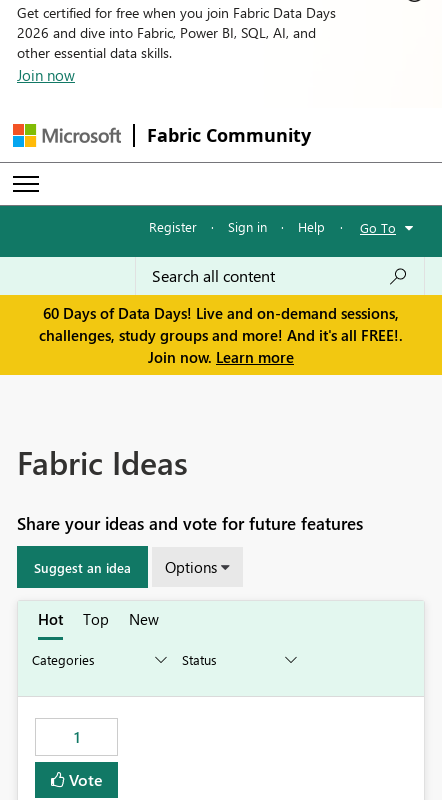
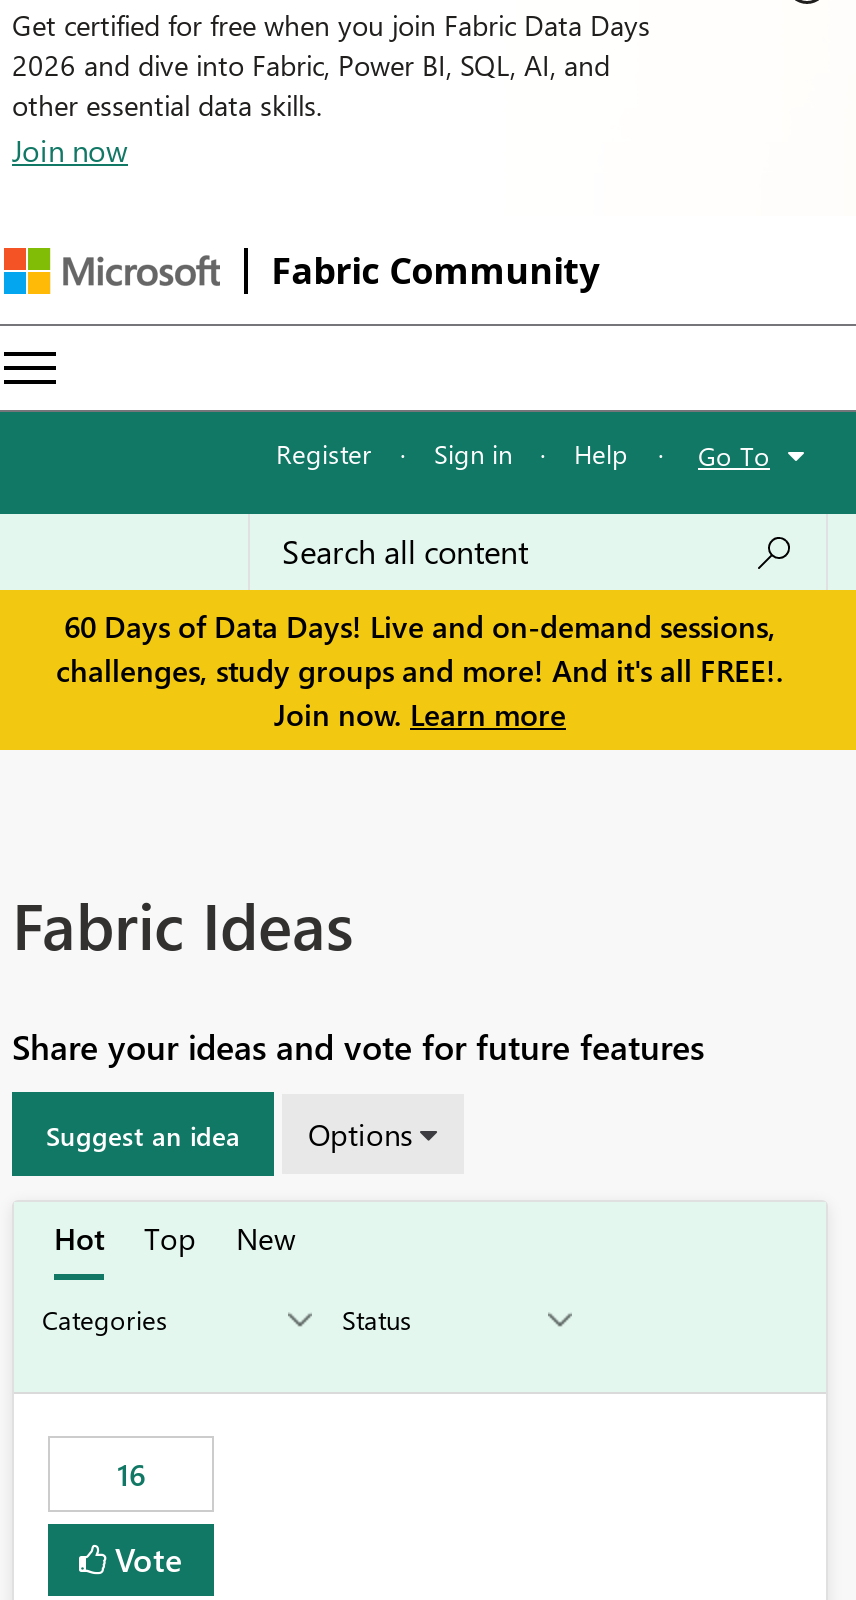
- 1
+ 16
